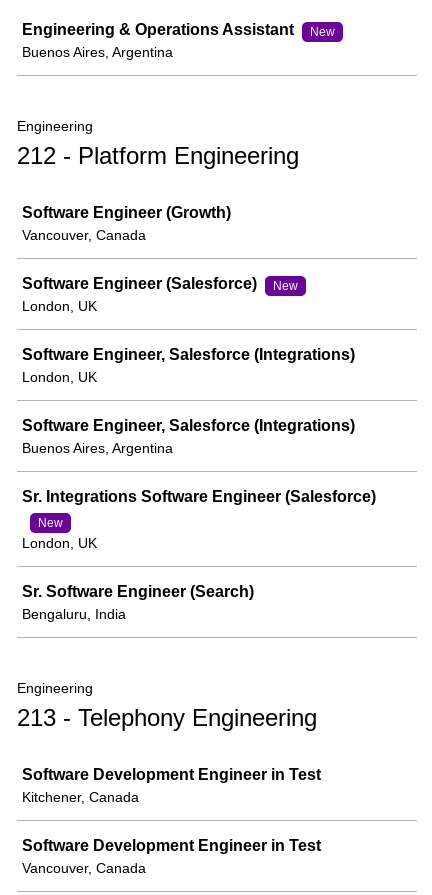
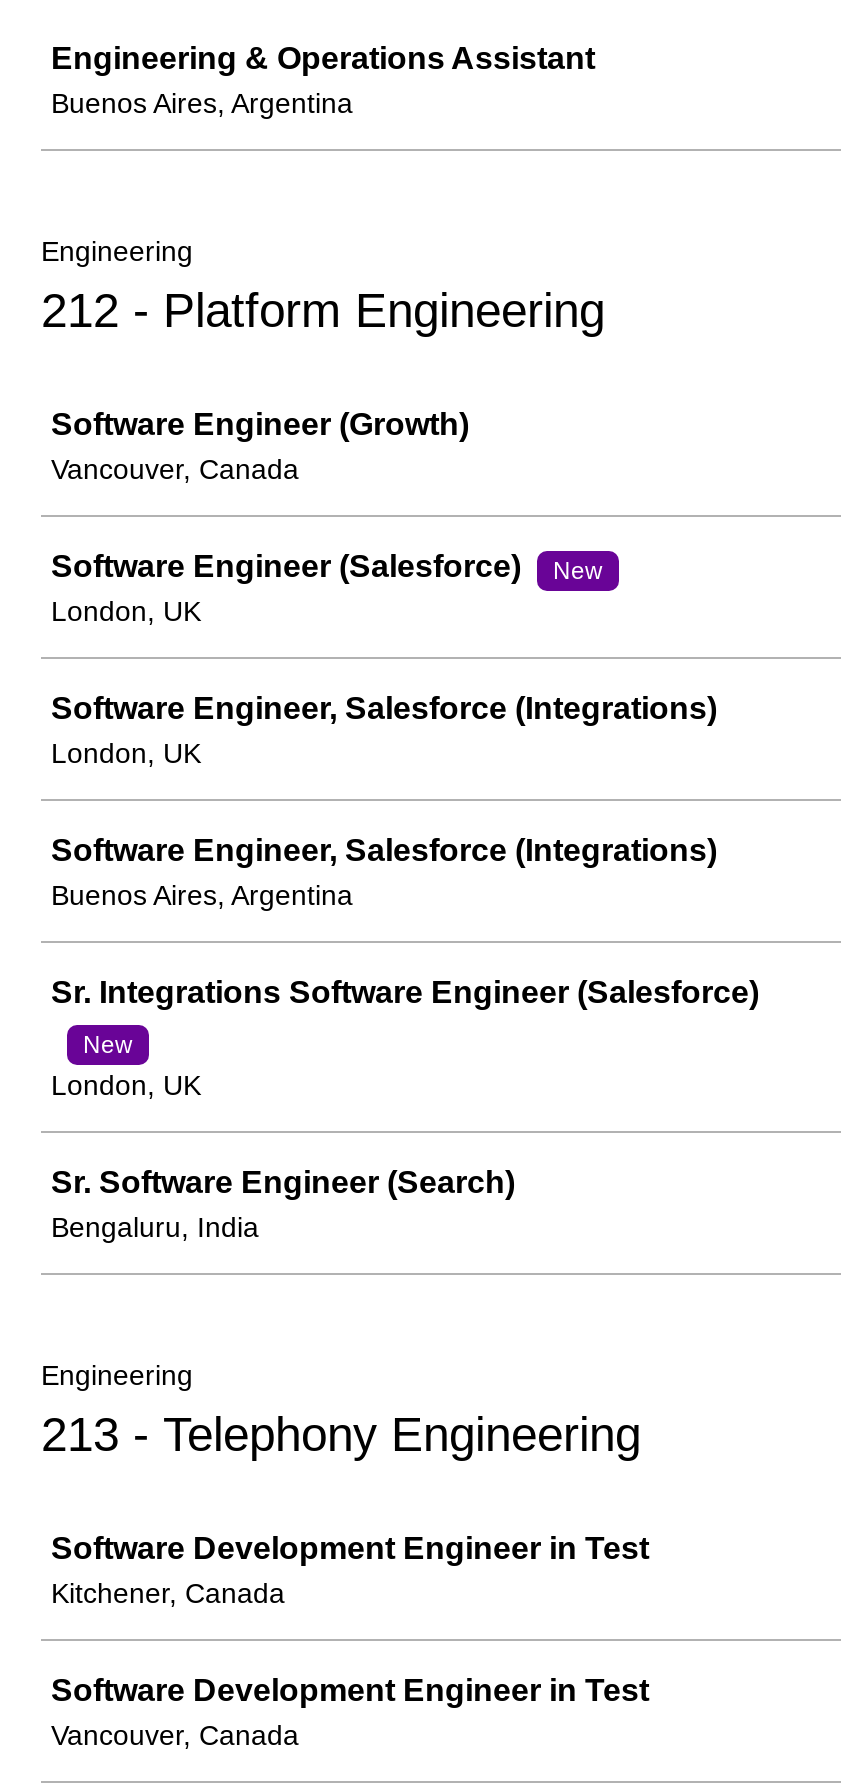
- New
